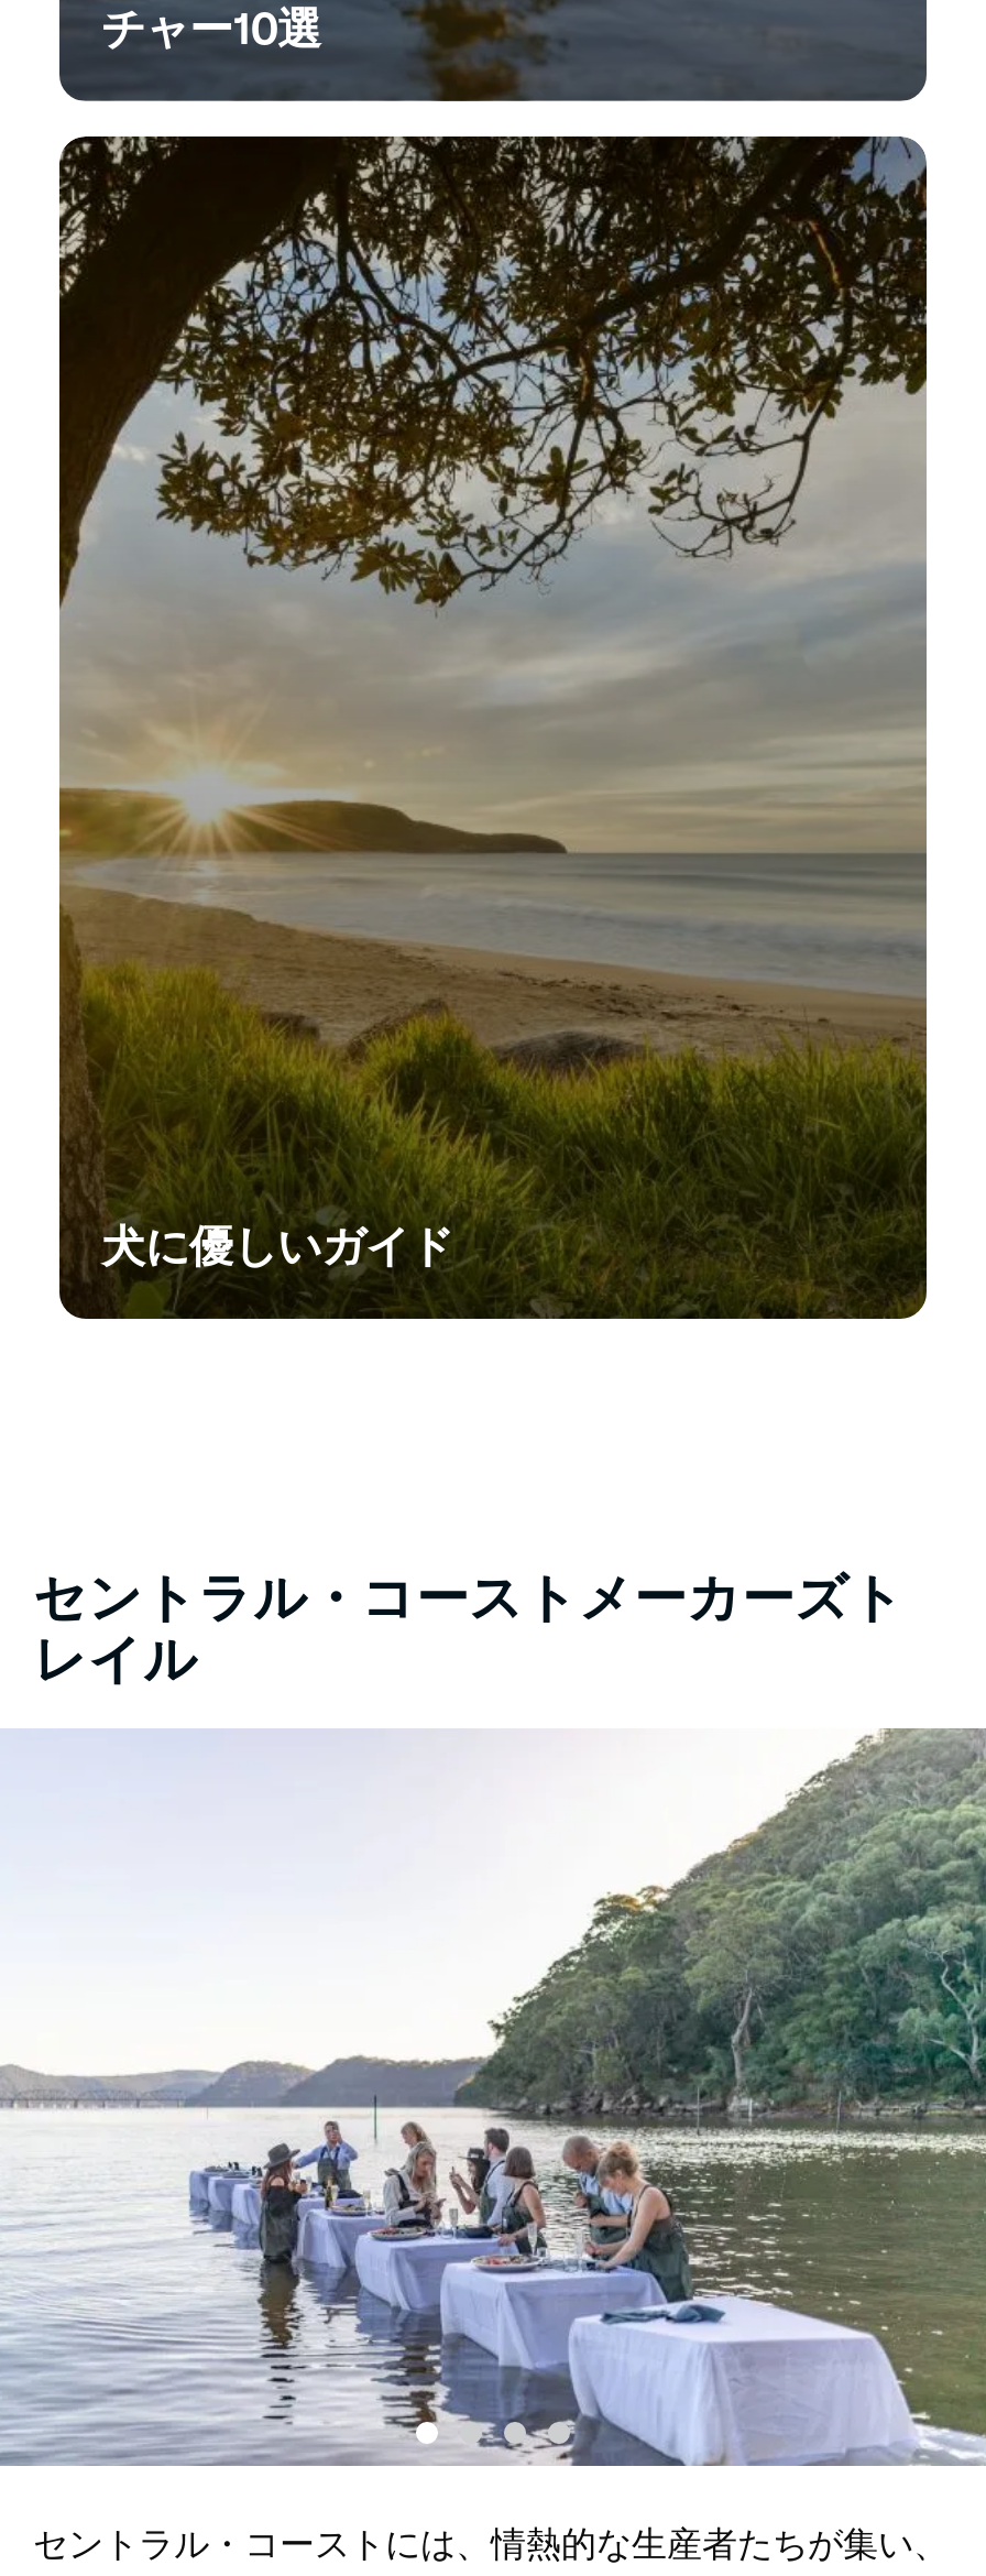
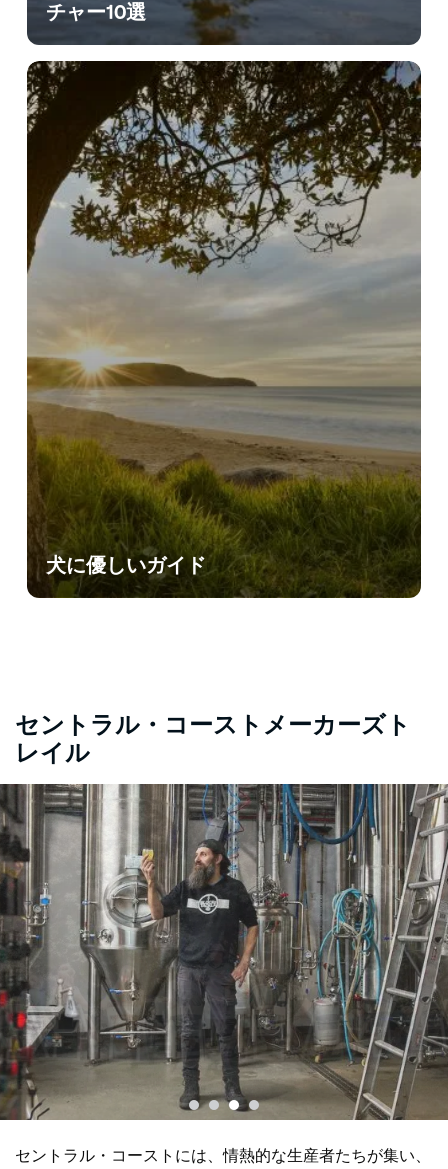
- [image]
+ [image]
